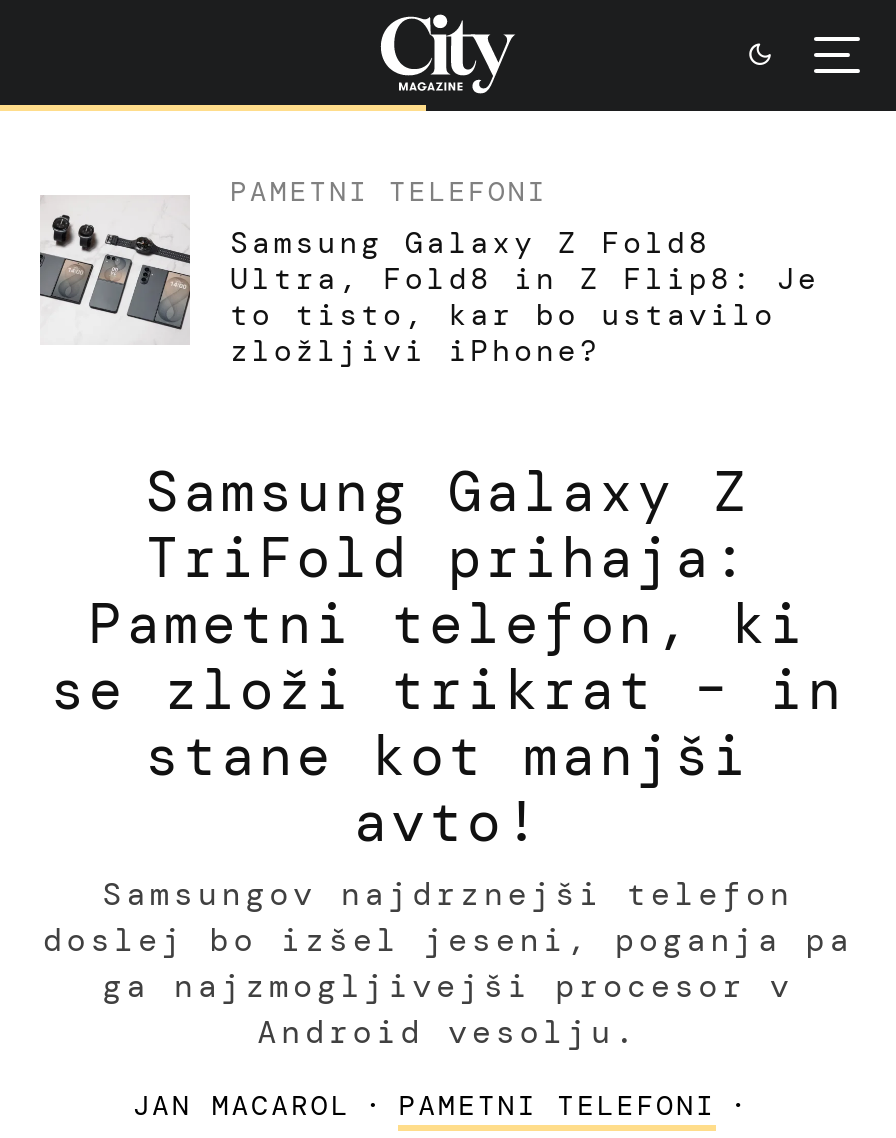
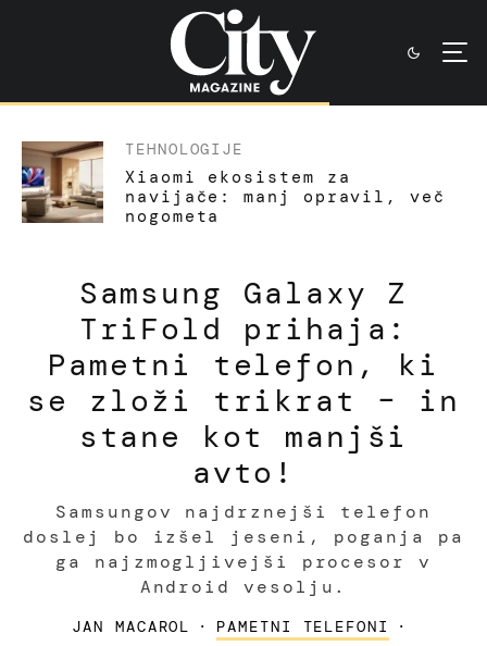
- [image]
- PAMETNI TELEFONI
- Samsung Galaxy Z Fold8
- Ultra, Fold8 in Z Flip8: Je
- to tisto, kar bo ustavilo
- zložljivi iPhone?
+ [image]
+ TEHNOLOGIJE
+ Xiaomi ekosistem za
+ navijače: manj opravil, več
+ nogometa

- [image]
+ [image]
